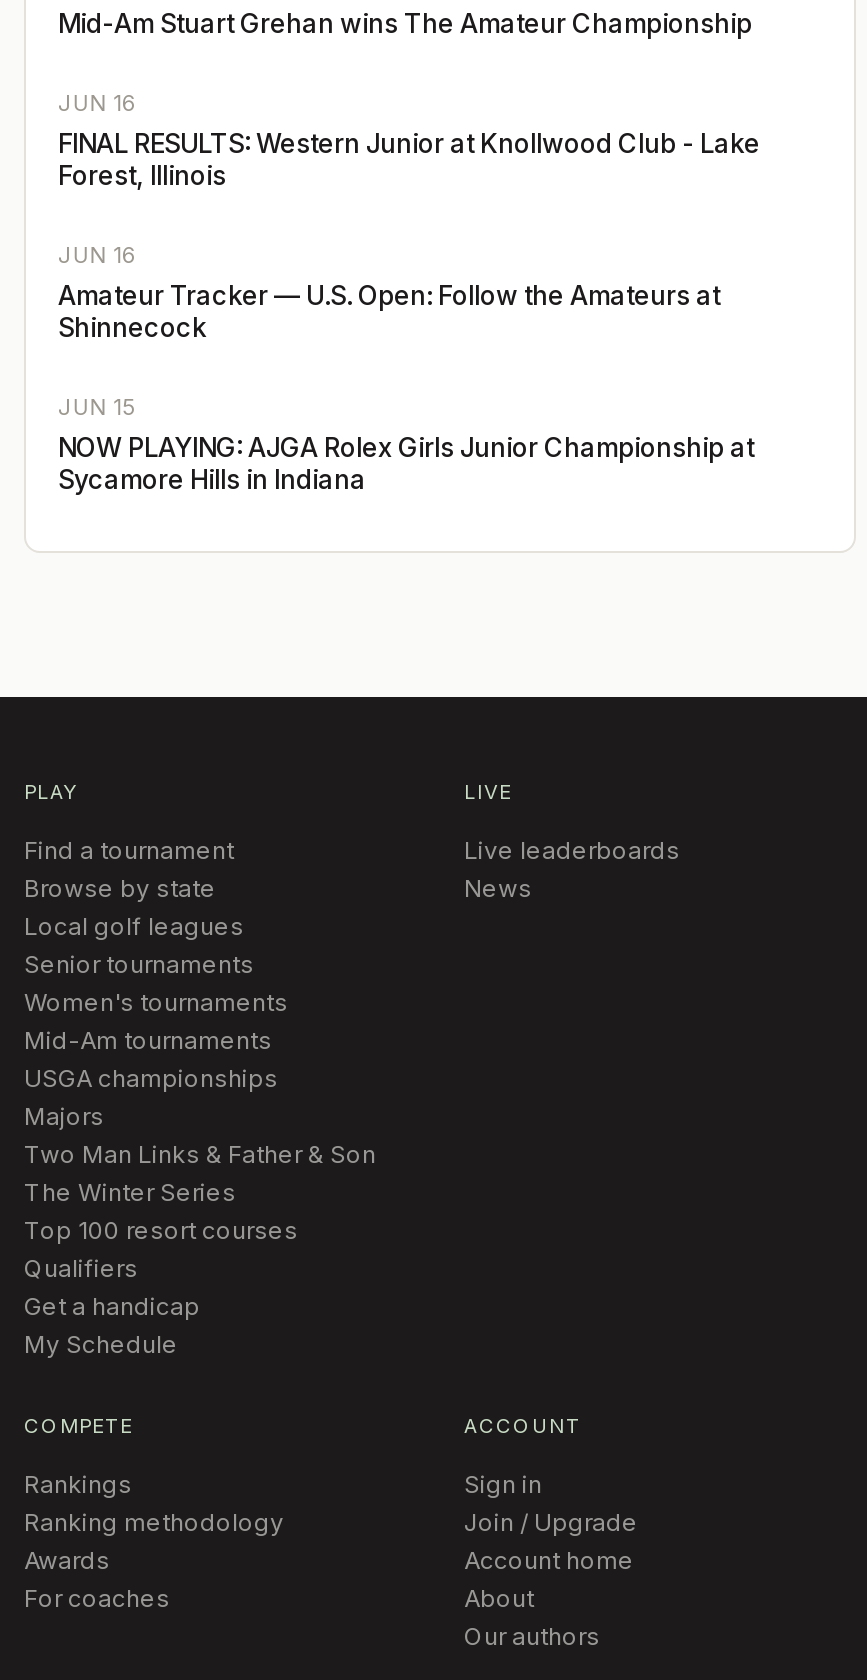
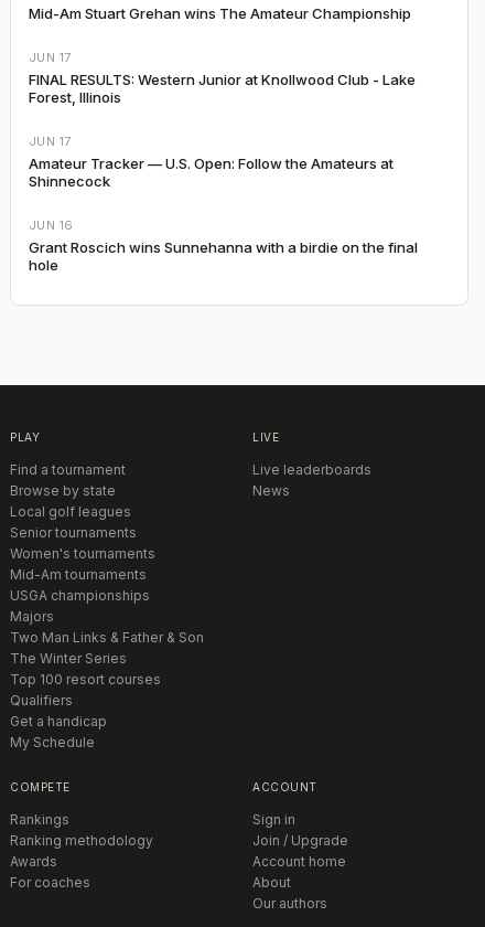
- JUN 16
+ JUN 17

- JUN 16
+ JUN 17

- JUN 15
- NOW PLAYING: AJGA Rolex Girls Junior Championship at
- Sycamore Hills in Indiana
+ JUN 16
+ Grant Roscich wins Sunnehanna with a birdie on the final
+ hole
